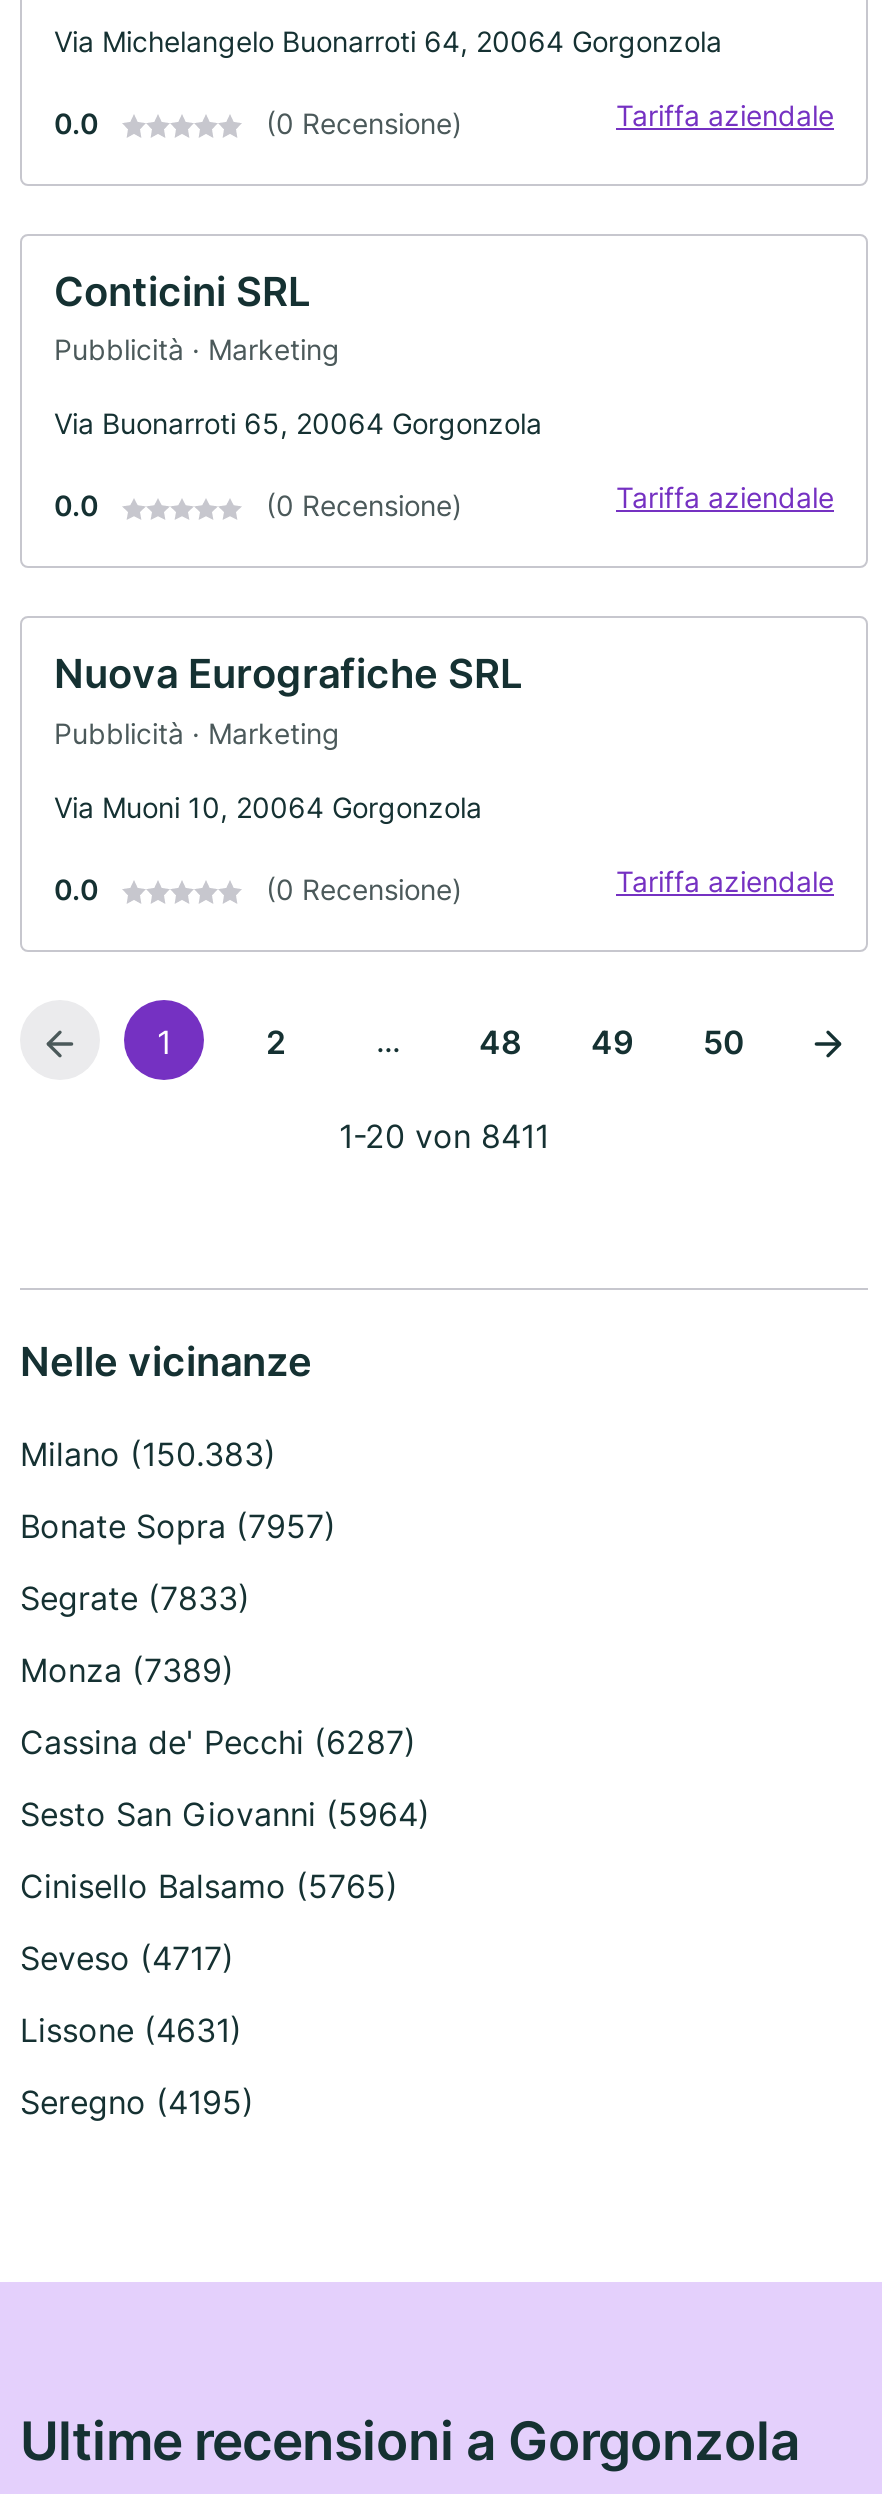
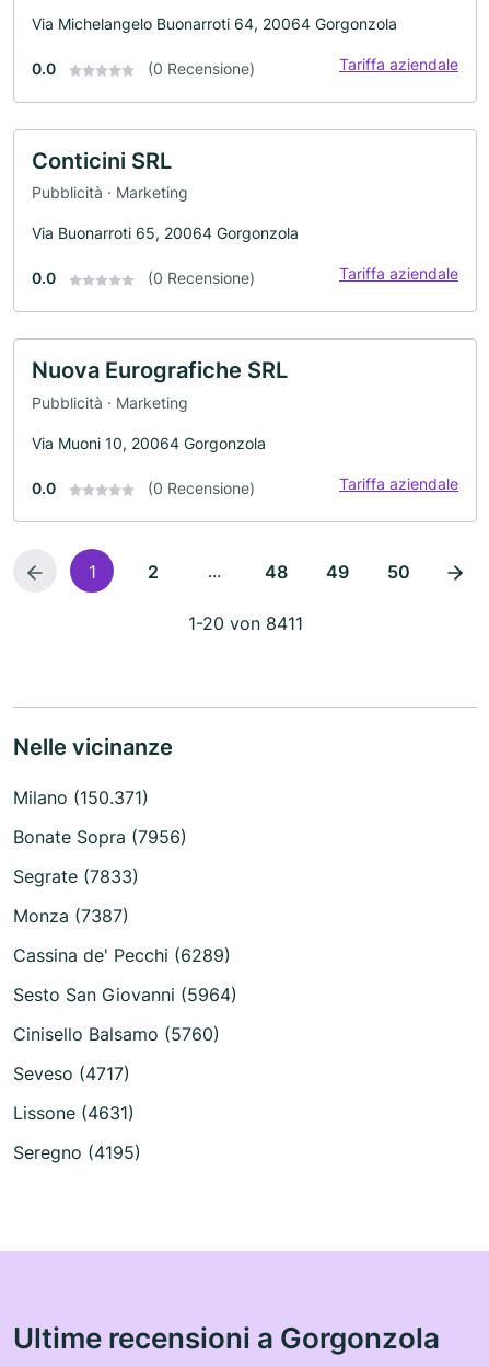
- Milano (150.383)
+ Milano (150.371)

- Bonate Sopra (7957)
+ Bonate Sopra (7956)

- Monza (7389)
+ Monza (7387)

- Cassina de' Pecchi (6287)
+ Cassina de' Pecchi (6289)

- Cinisello Balsamo (5765)
+ Cinisello Balsamo (5760)
